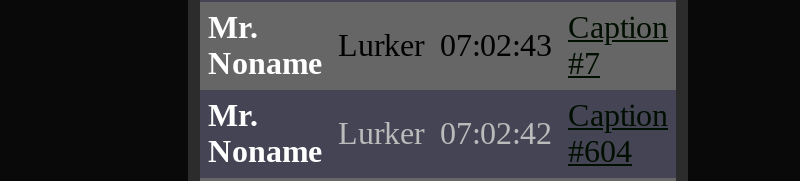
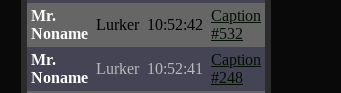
- Lurker 07:02:43
+ Lurker 10:52:42

- #7
+ #532

- Lurker 07:02:42
+ Lurker 10:52:41

- #604
+ #248
